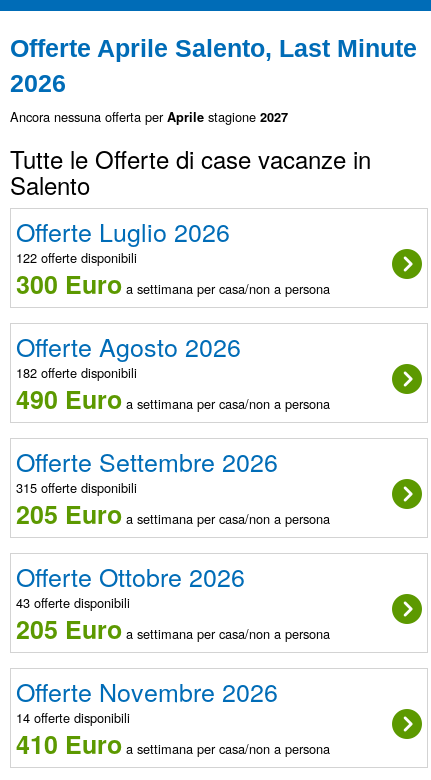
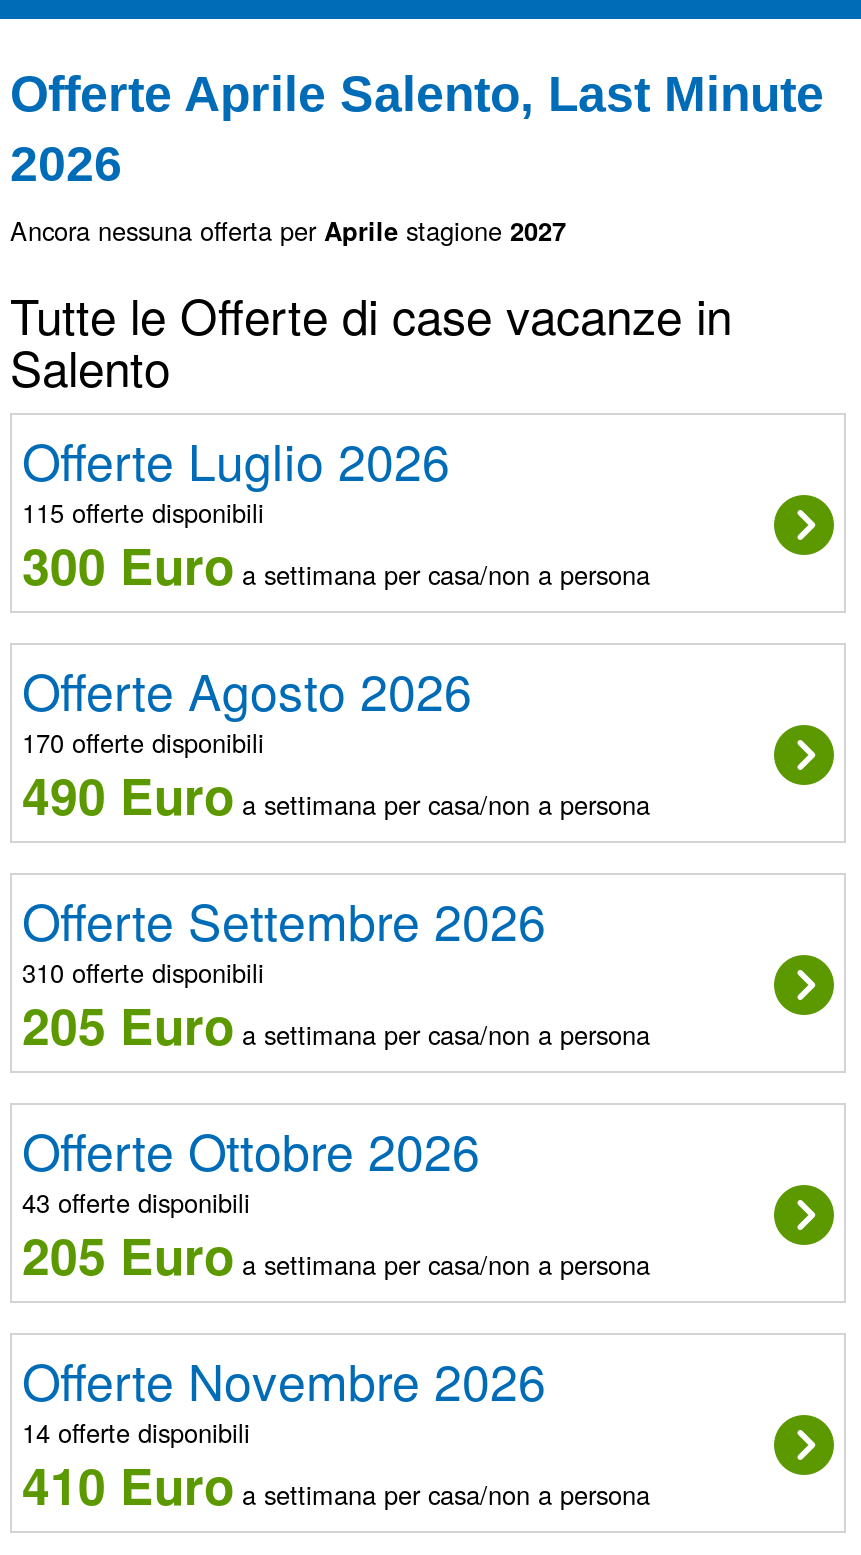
- 122 offerte disponibili
+ 115 offerte disponibili

- 182 offerte disponibili
+ 170 offerte disponibili

- 315 offerte disponibili
+ 310 offerte disponibili
